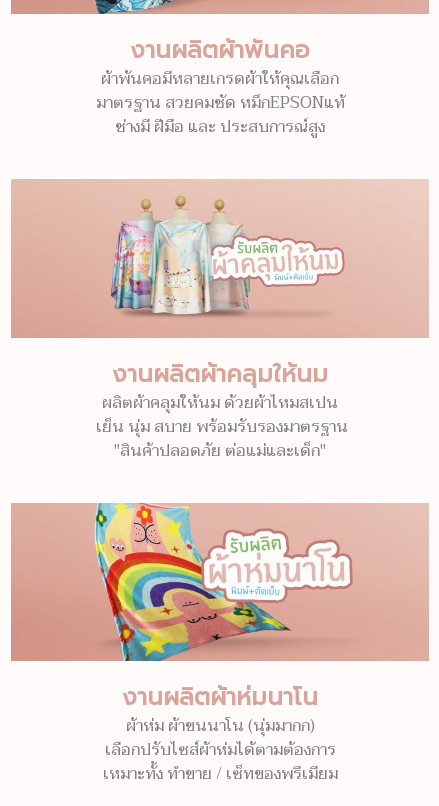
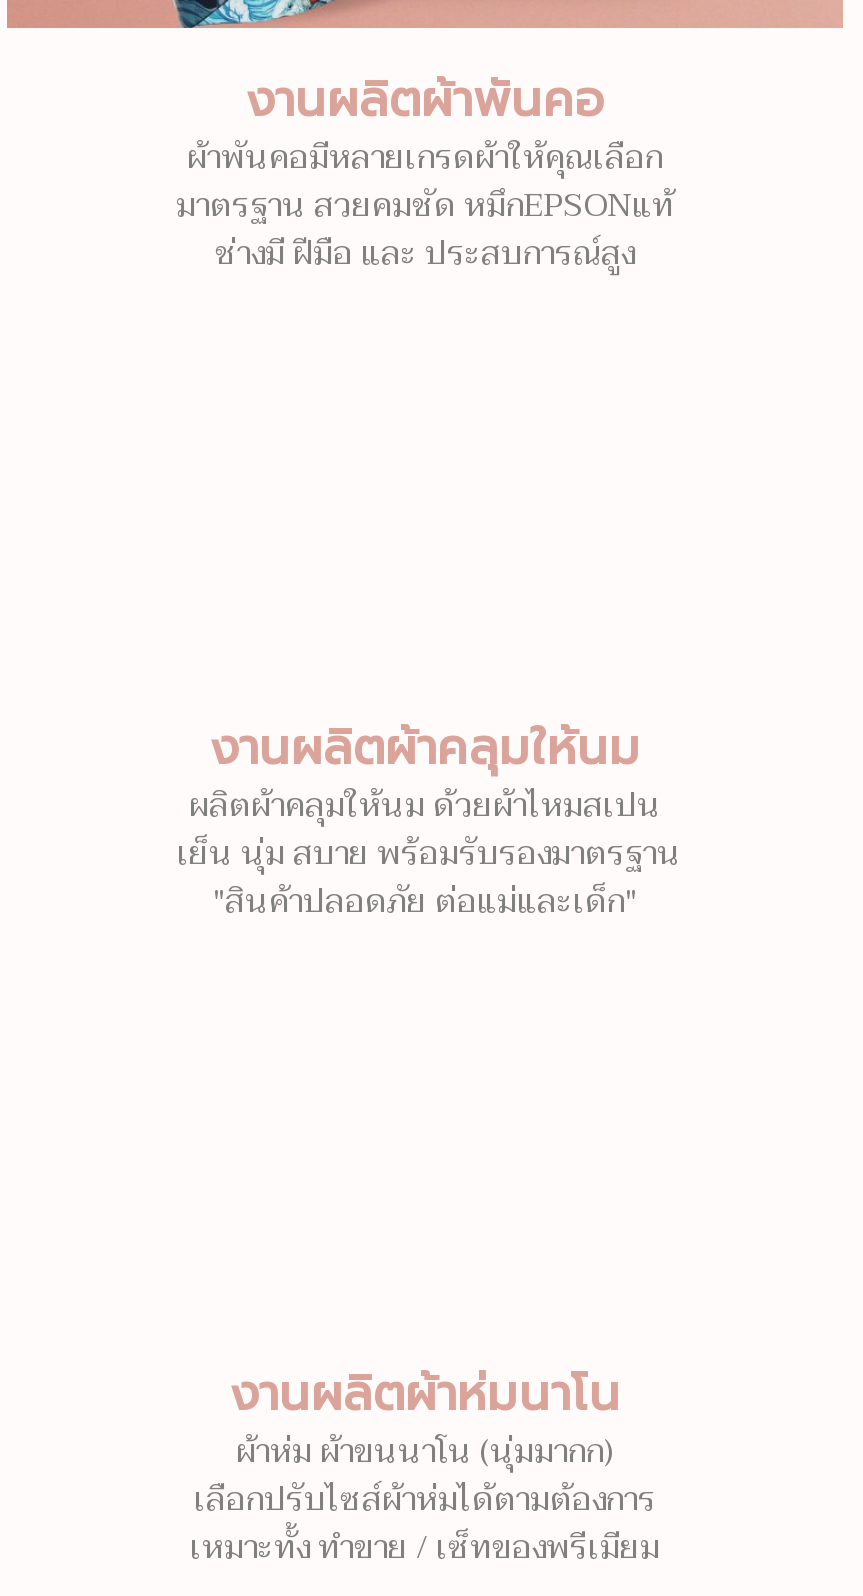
- [image]

- [image]
